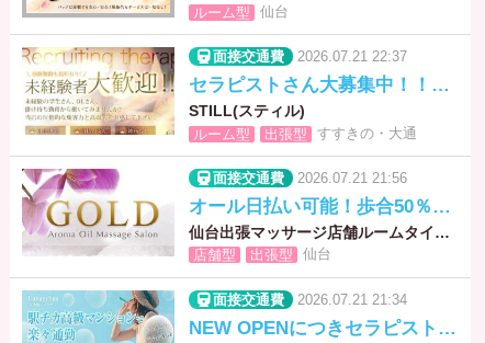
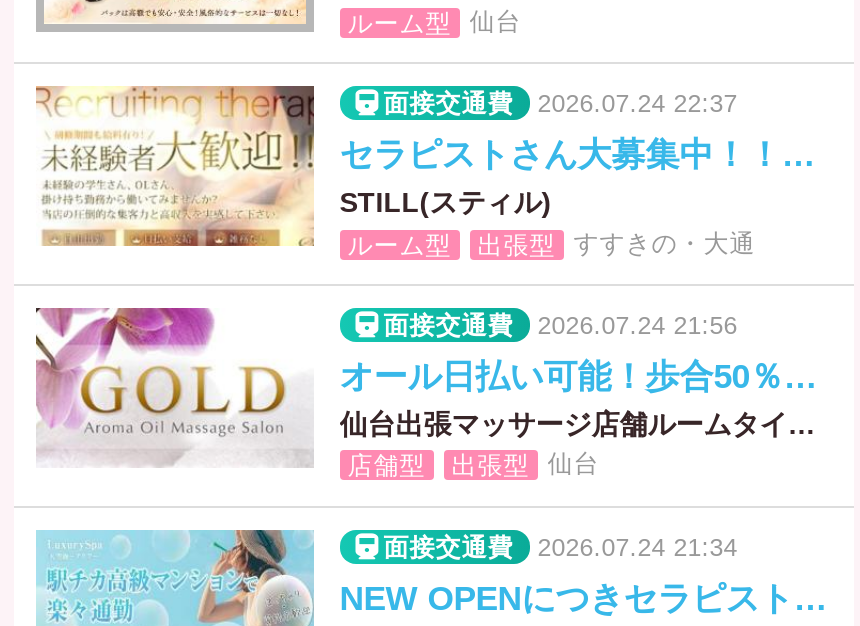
- 2026.07.21 22:37
+ 2026.07.24 22:37

- 2026.07.21 21:56
+ 2026.07.24 21:56

- 2026.07.21 21:34
+ 2026.07.24 21:34
